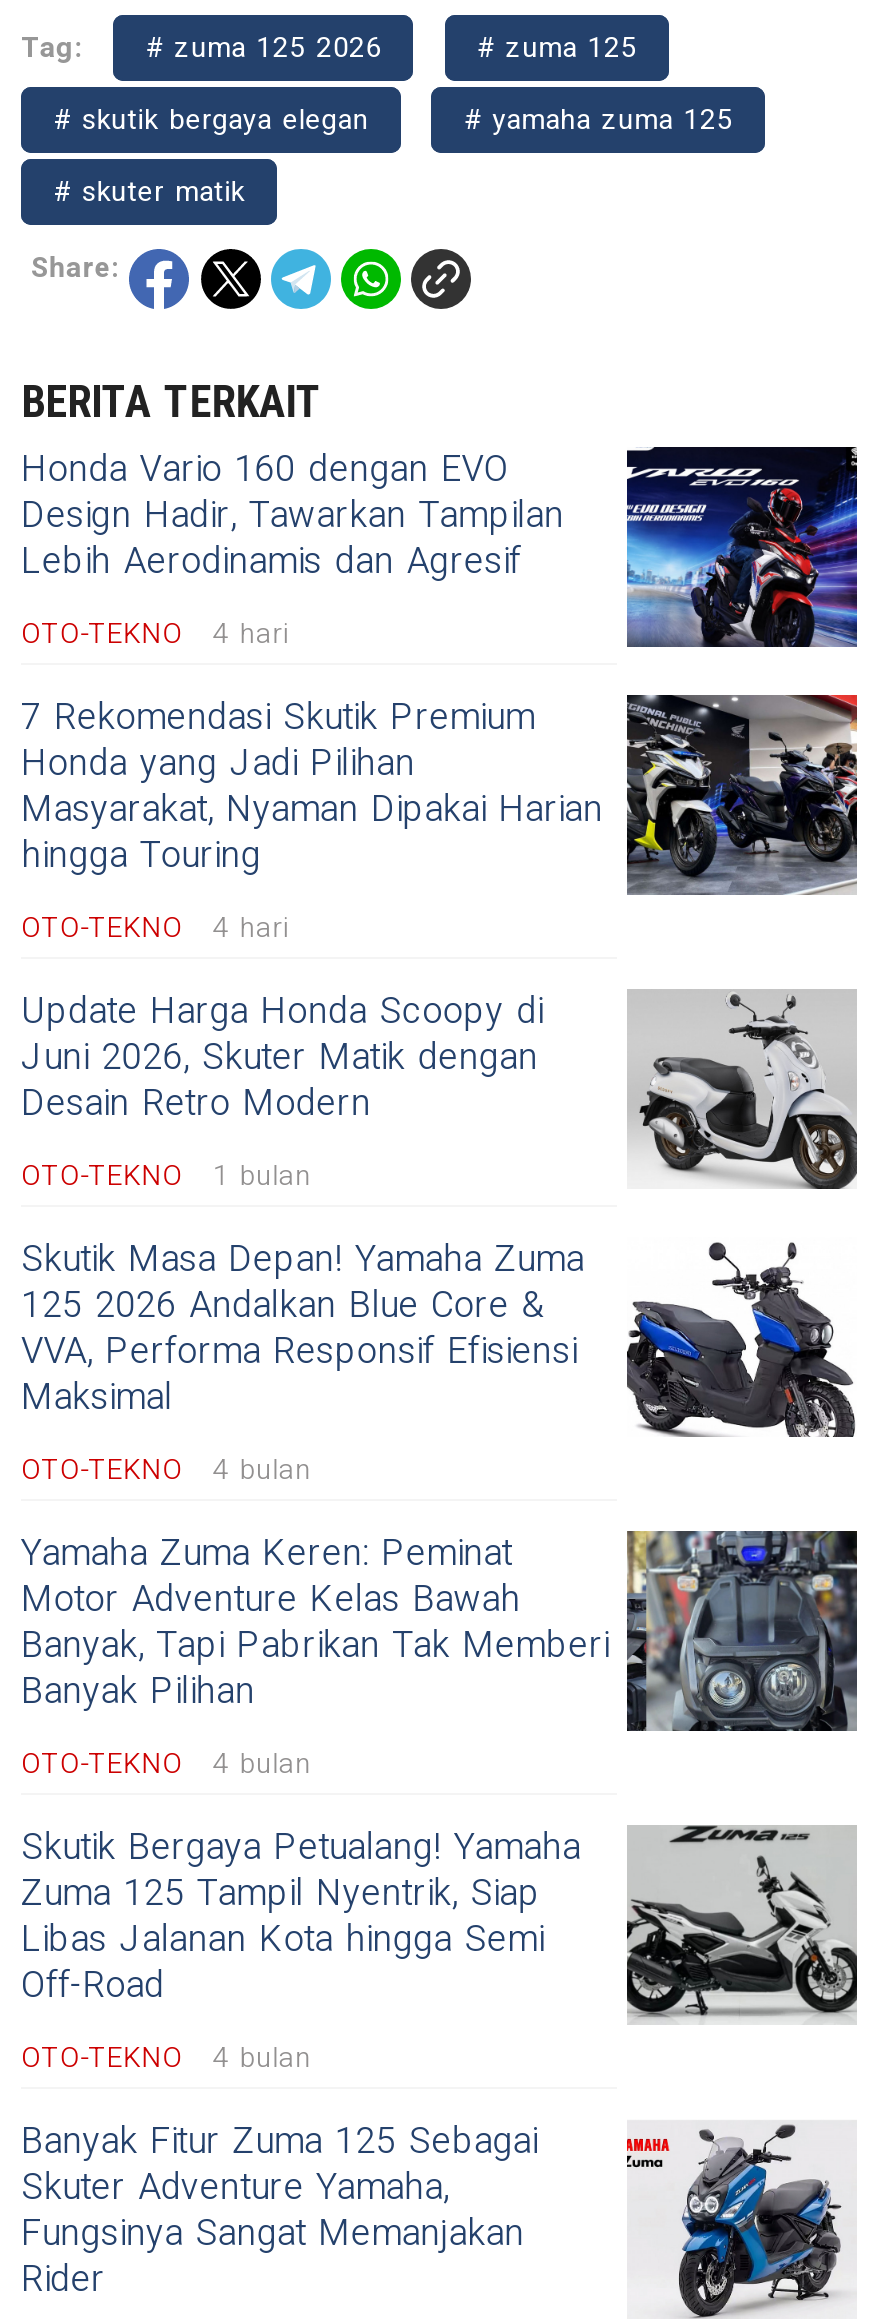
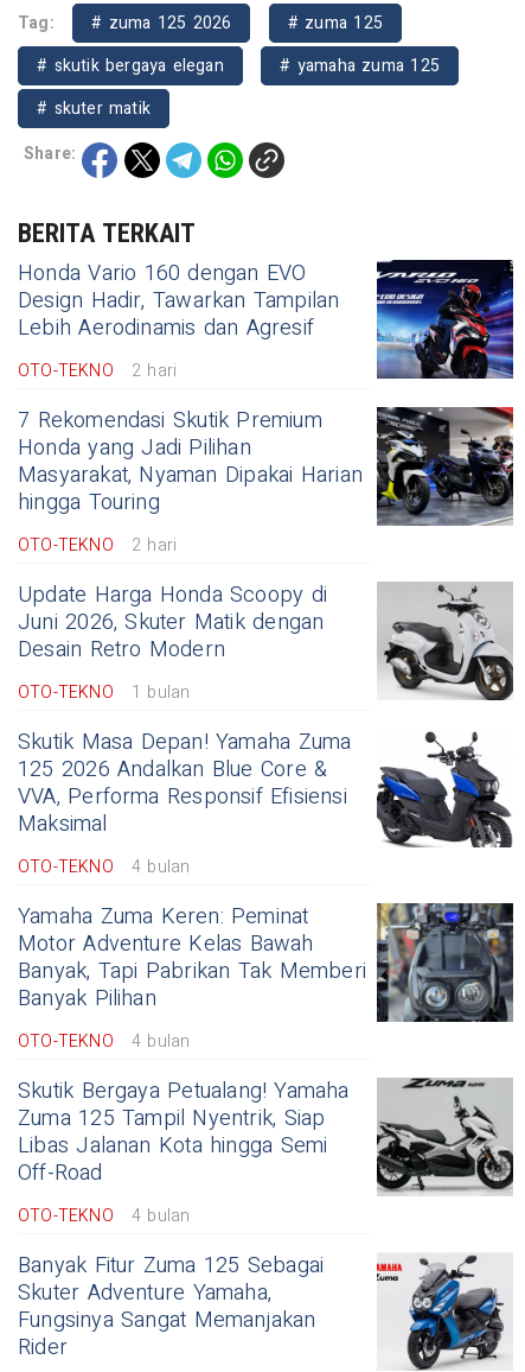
- OTO-TEKNO 4 hari
+ OTO-TEKNO 2 hari

- OTO-TEKNO 4 hari
+ OTO-TEKNO 2 hari
